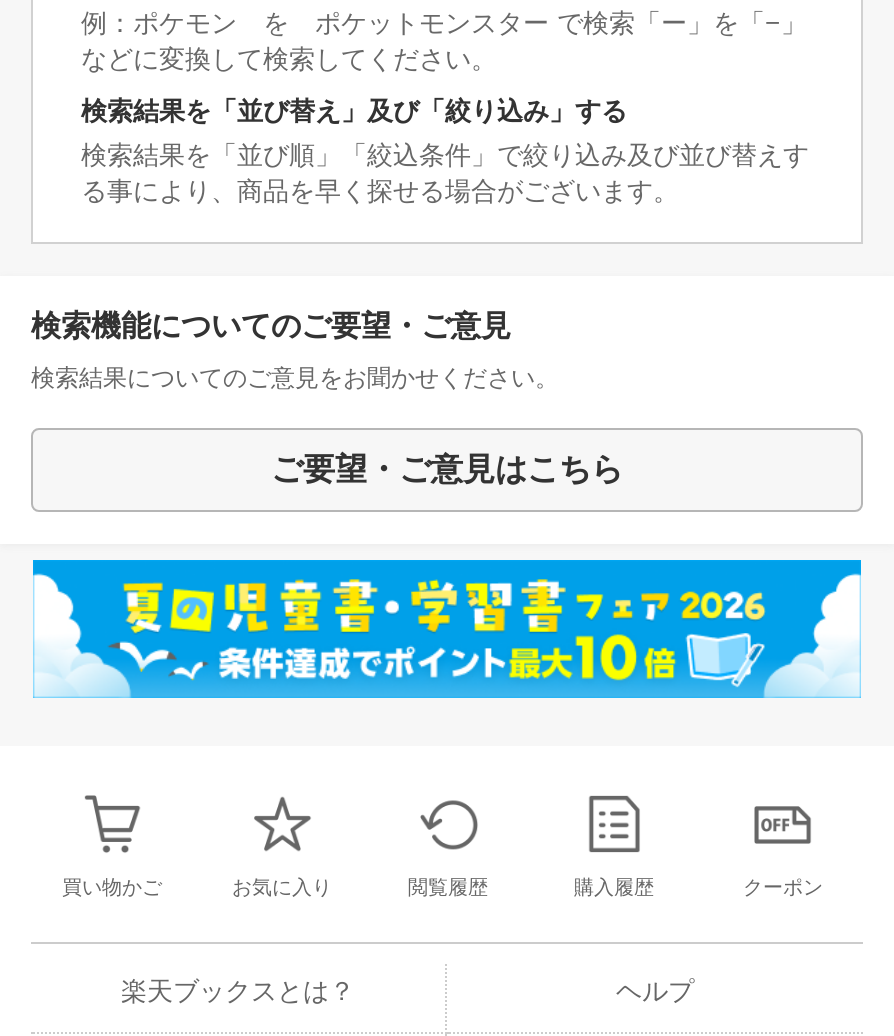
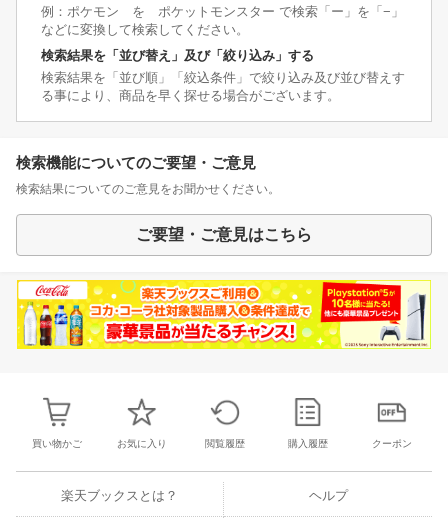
- [image]
+ [image]
